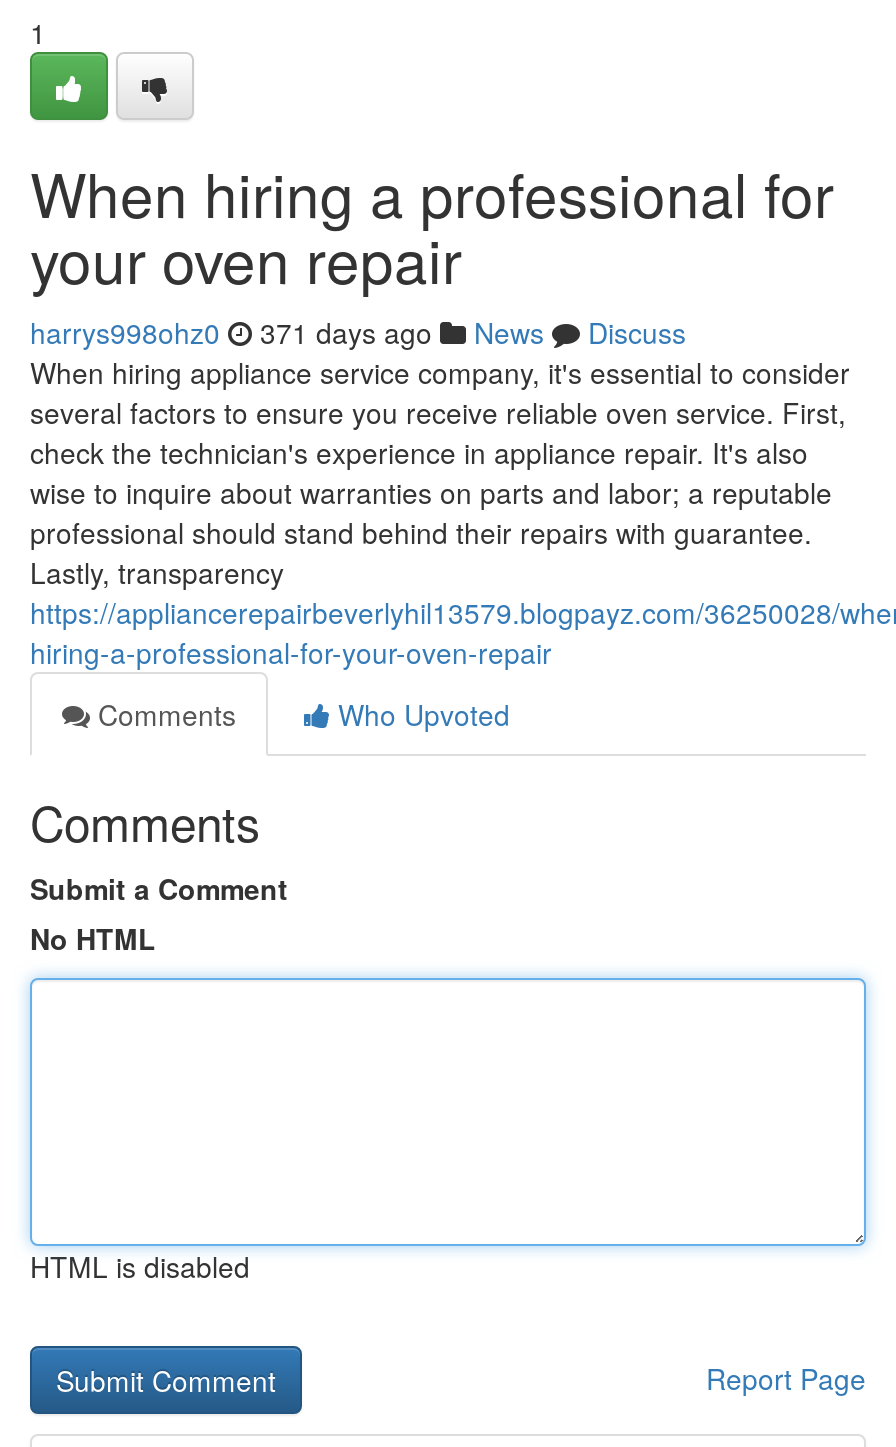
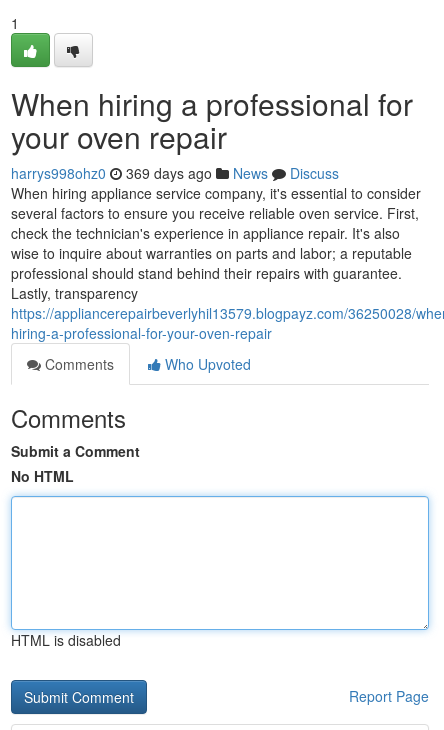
- harrys998ohz0 371 days ago News Discuss
+ harrys998ohz0 369 days ago News Discuss
